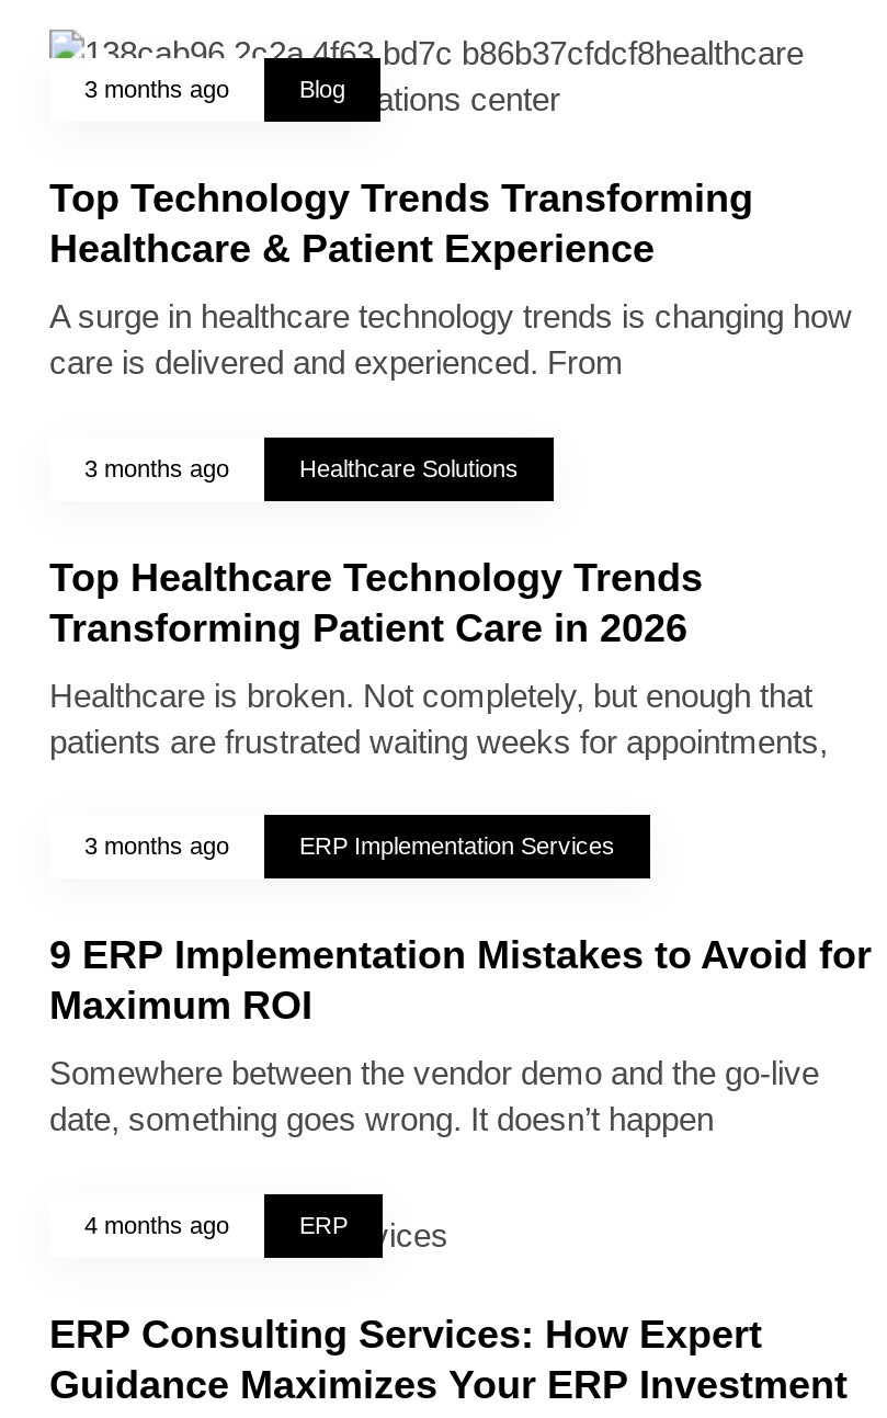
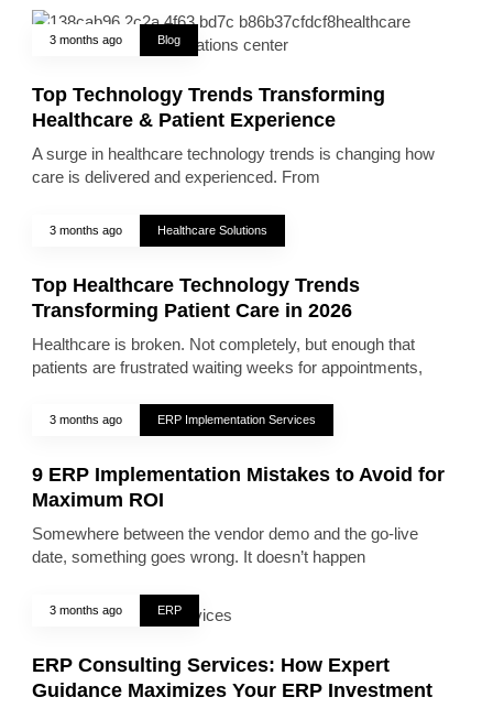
- 4 months ago
+ 3 months ago
